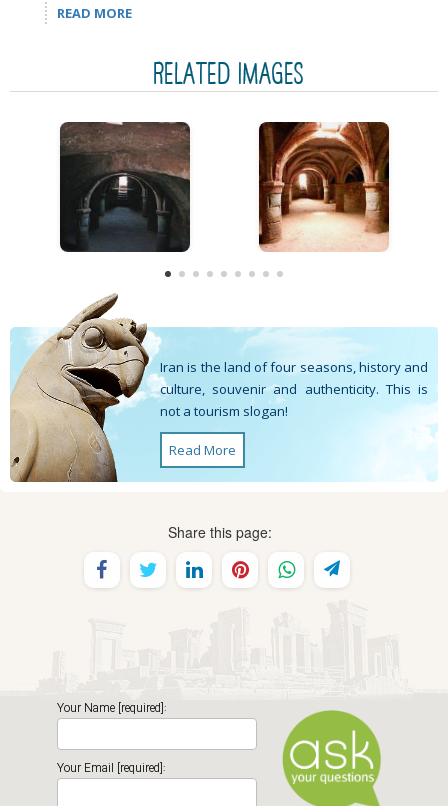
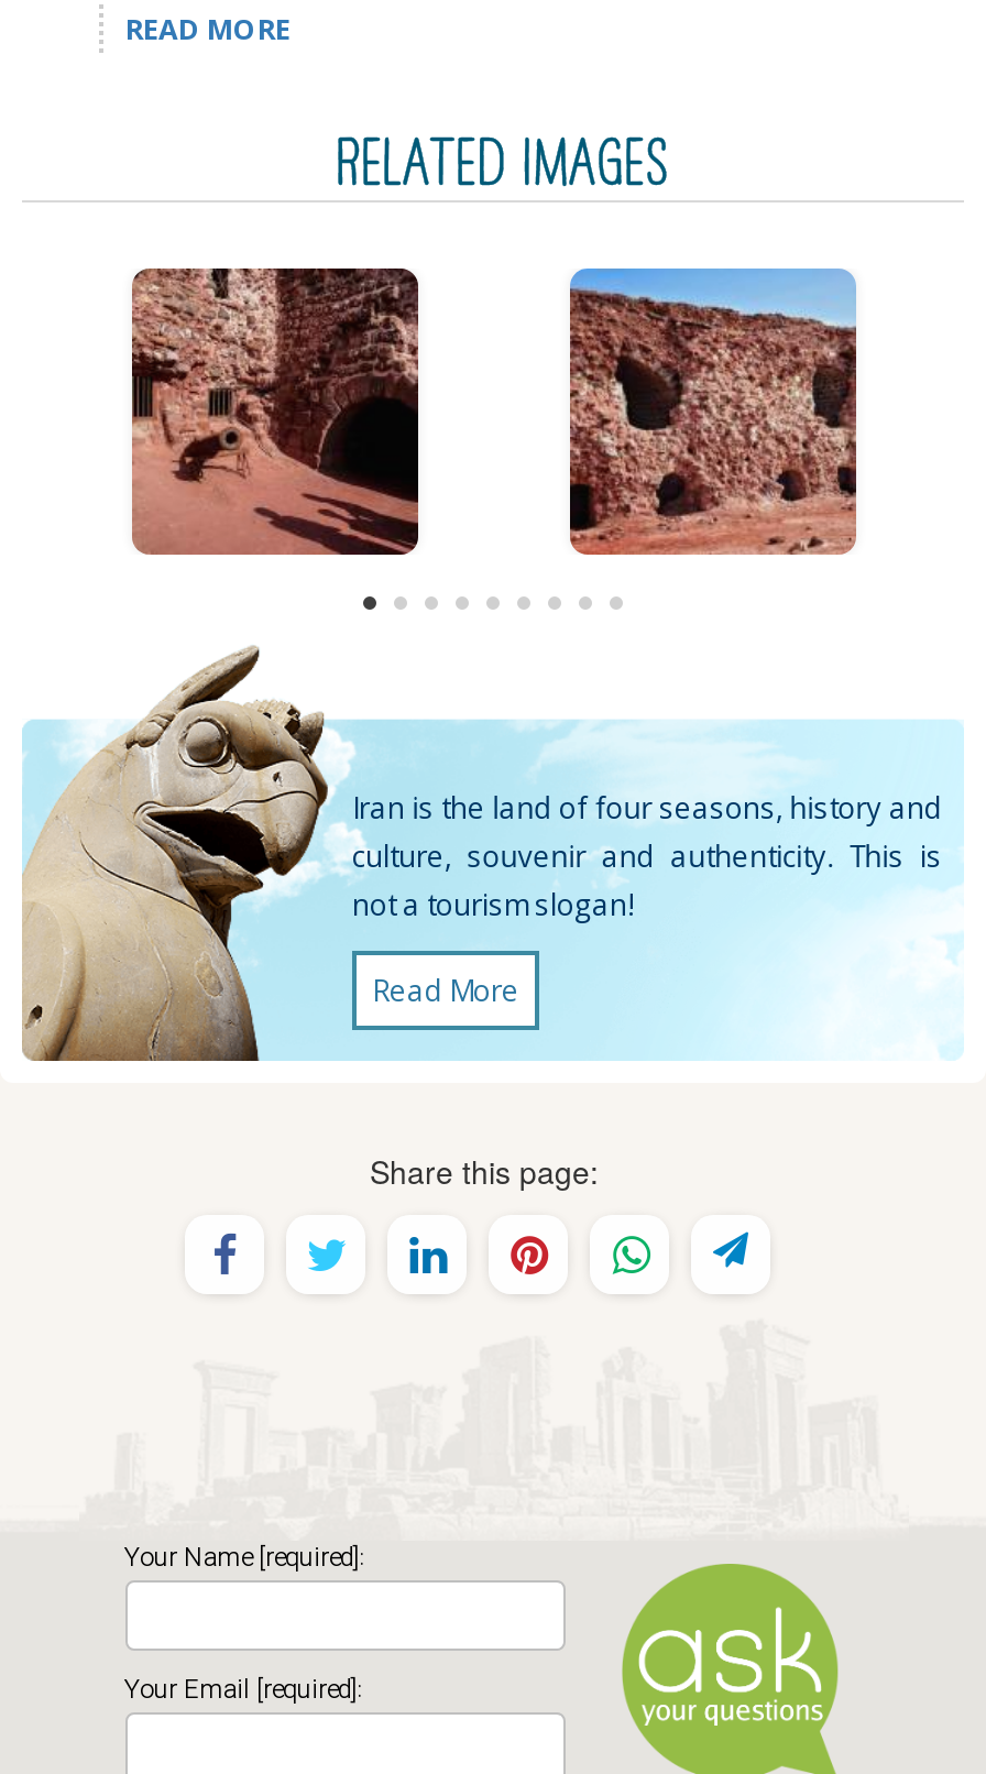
- [image]
+ [image]

- [image]
+ [image]
